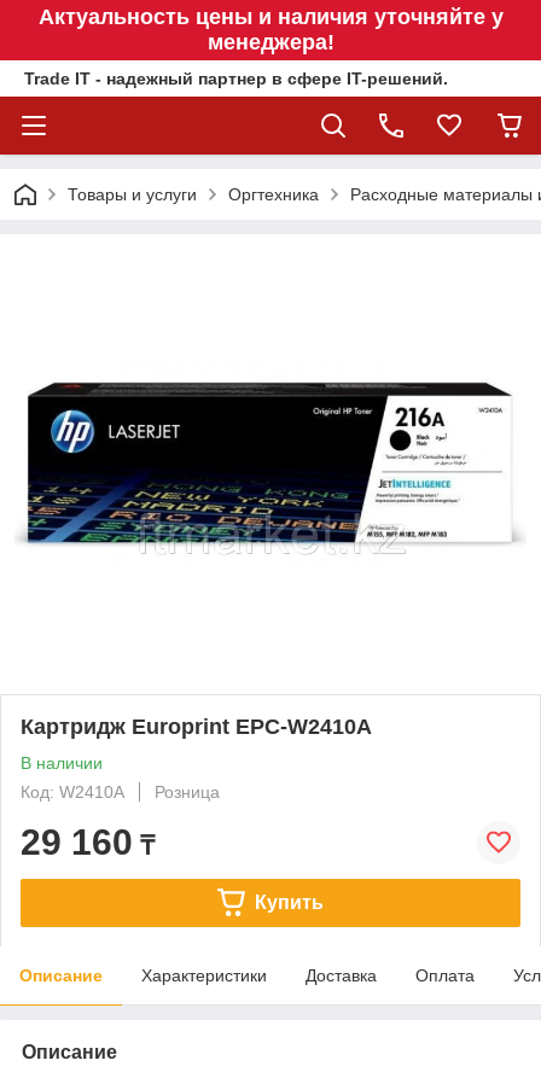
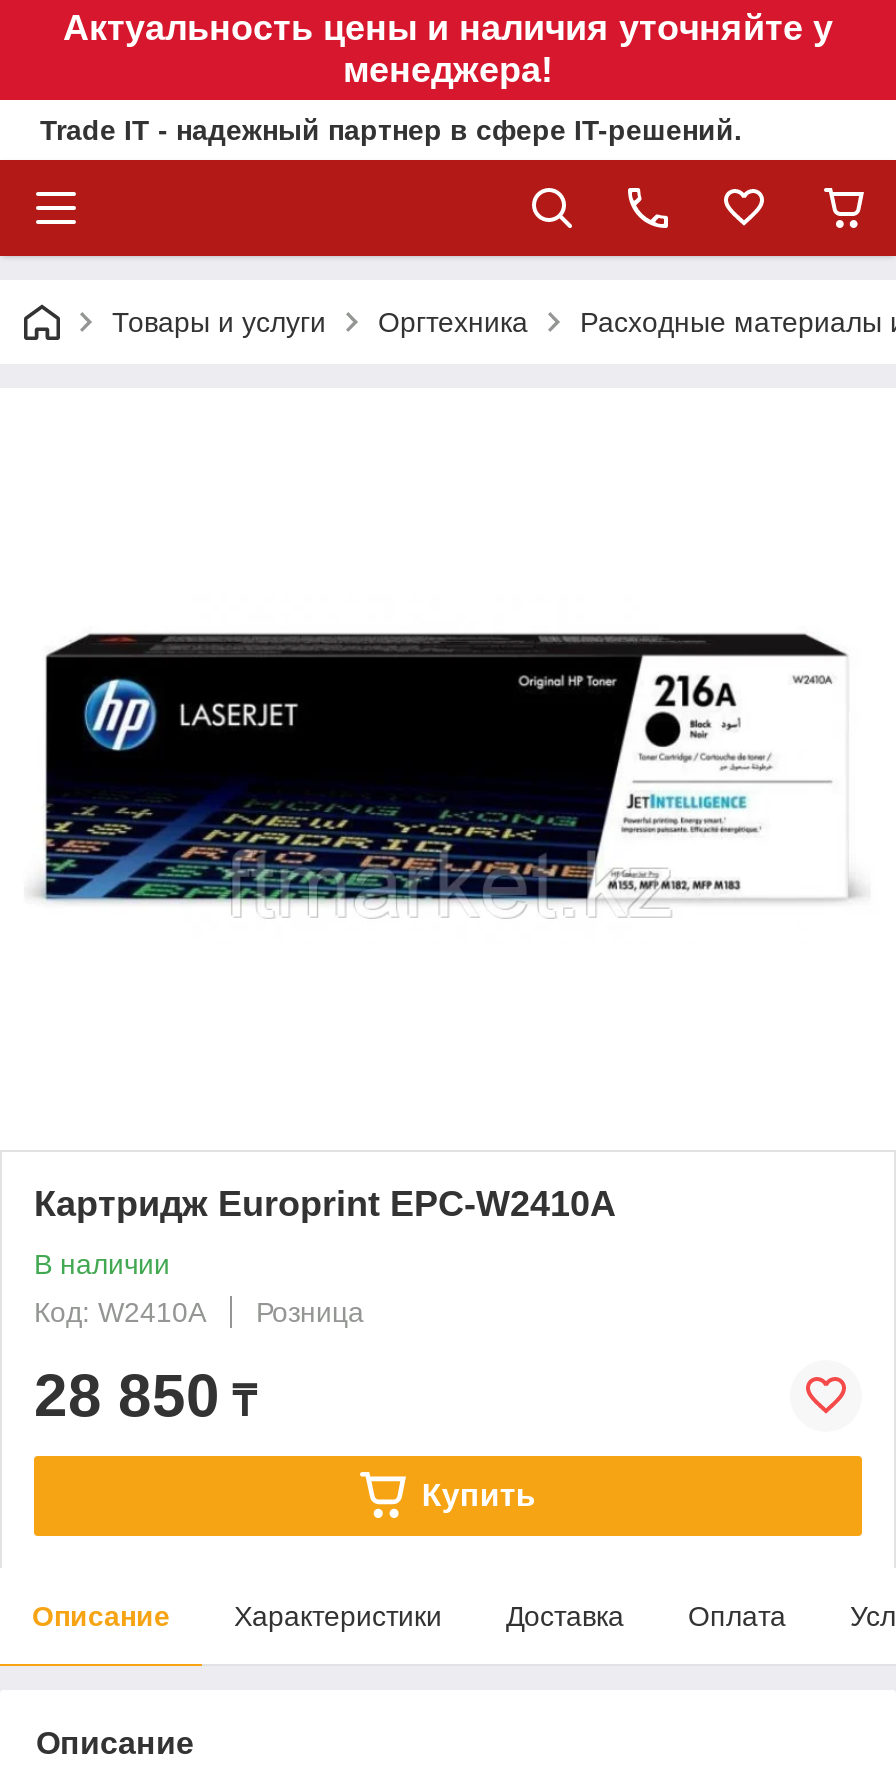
- 29 160 ₸
+ 28 850 ₸
